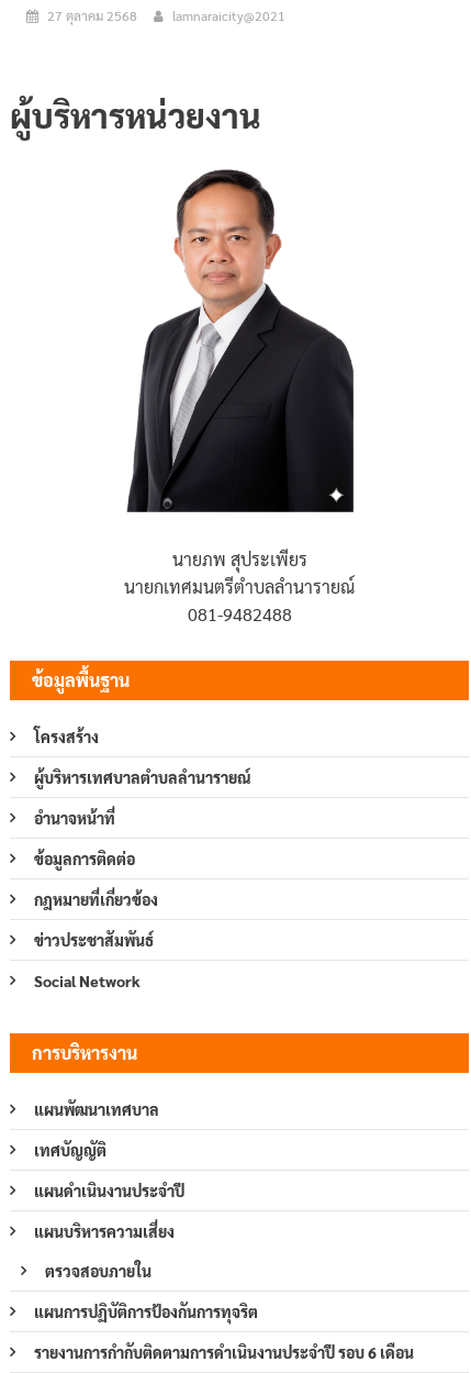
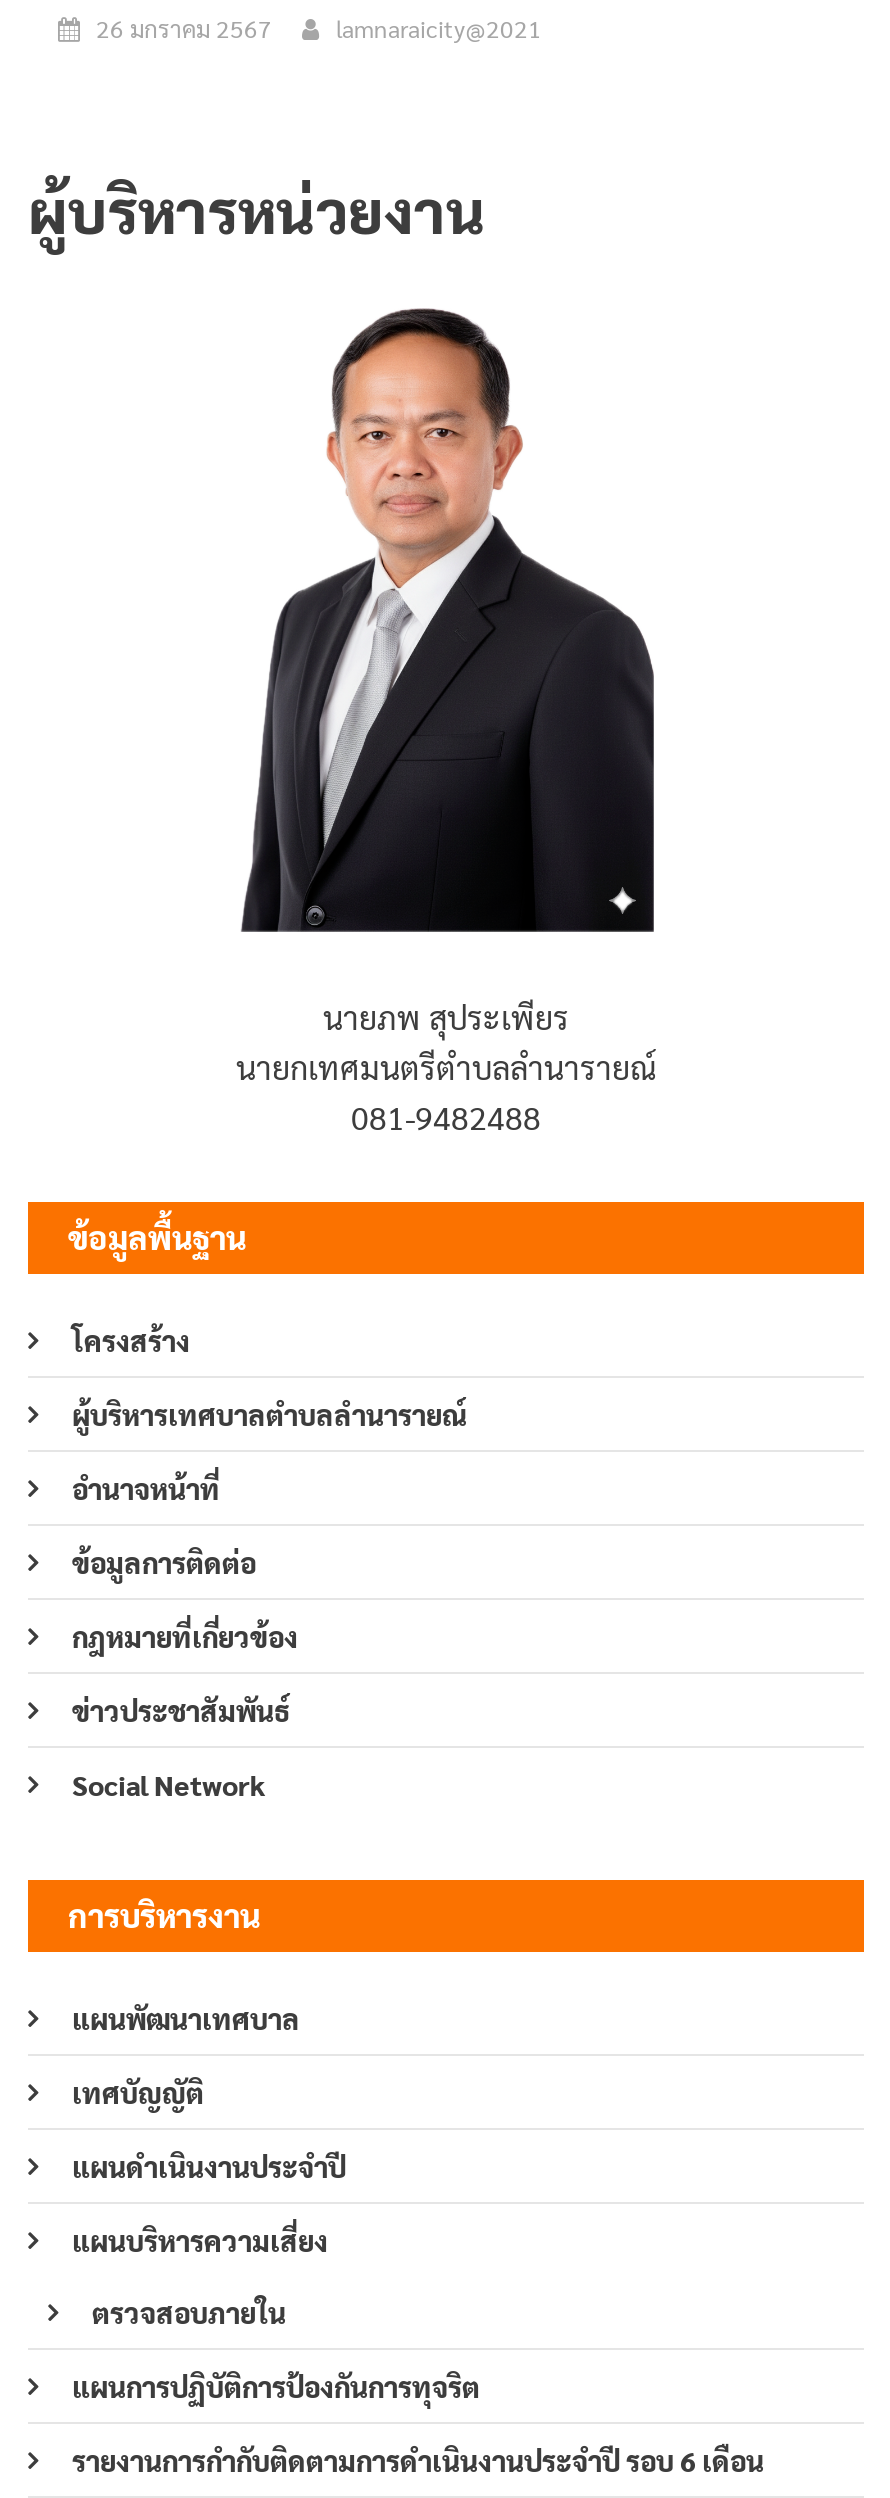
- 27 ตุลาคม 2568
+ 26 มกราคม 2567
